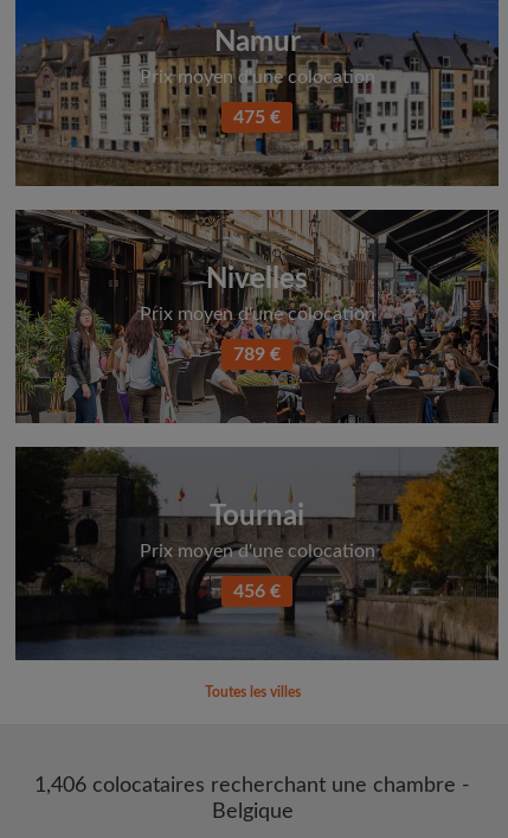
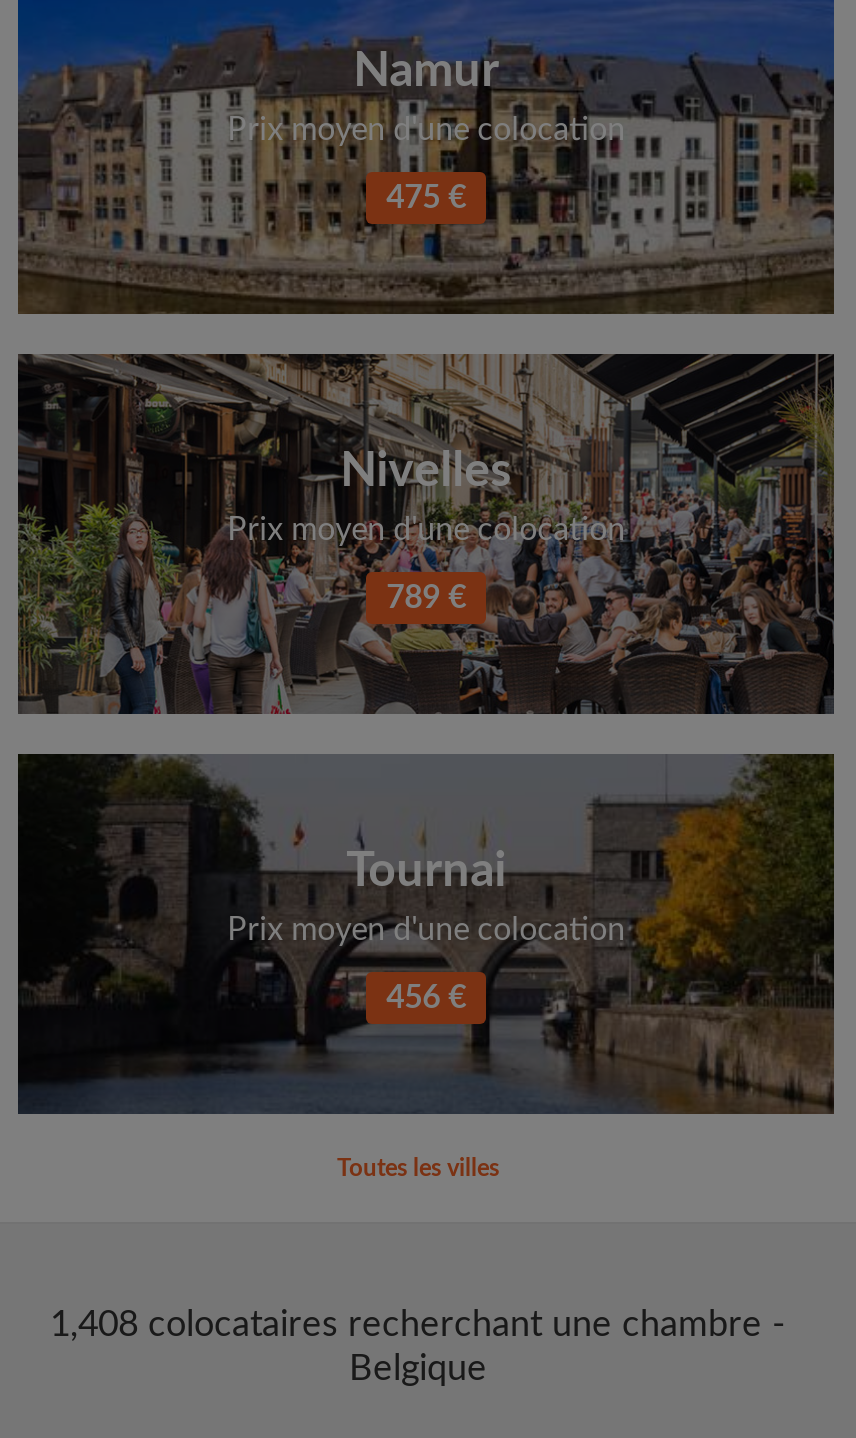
- 1,406 colocataires recherchant une chambre -
+ 1,408 colocataires recherchant une chambre -
